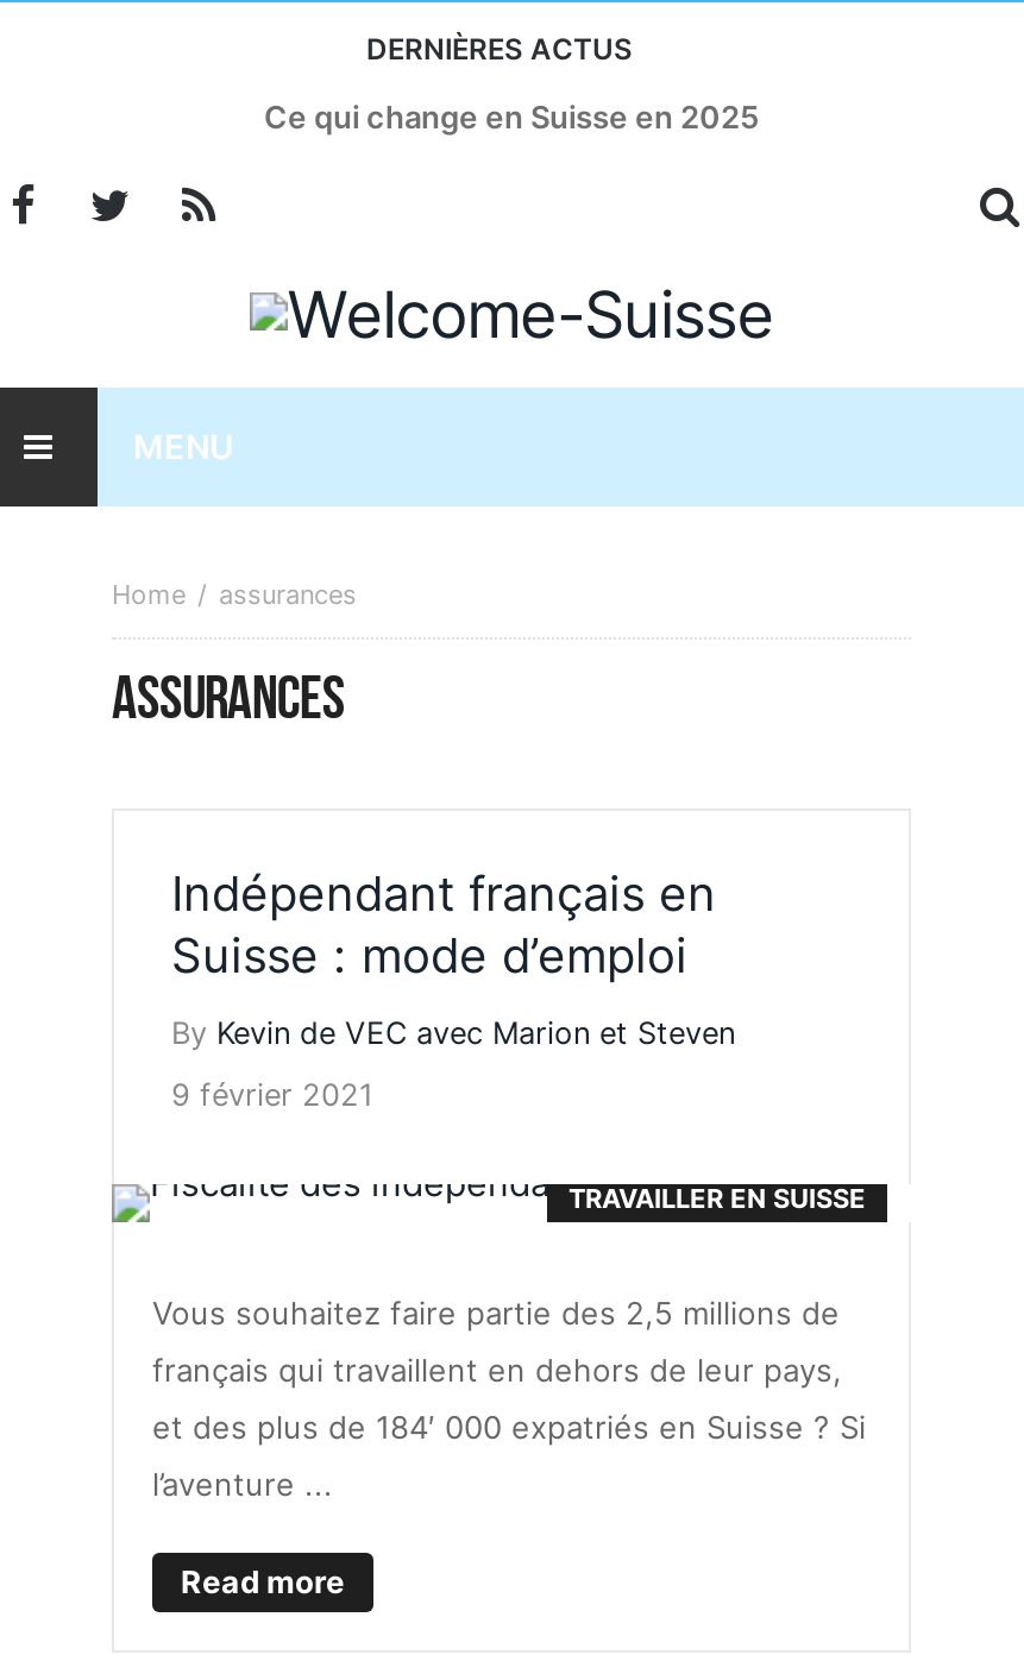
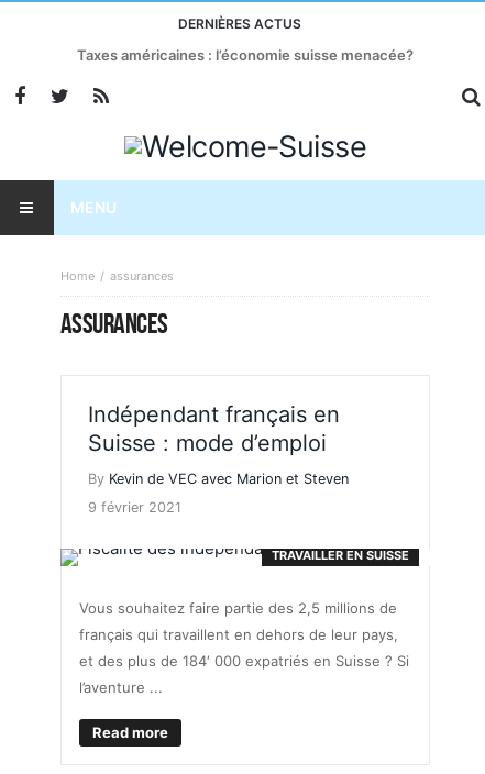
- Ce qui change en Suisse en 2025
+ Taxes américaines : l’économie suisse menacée?
